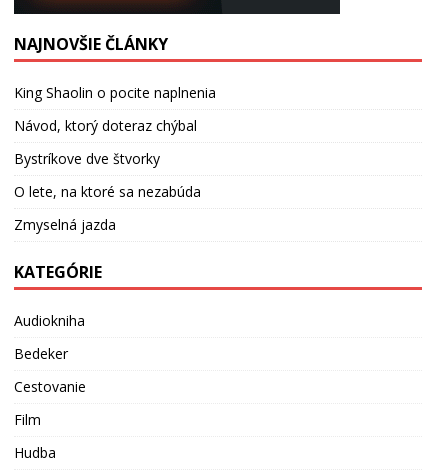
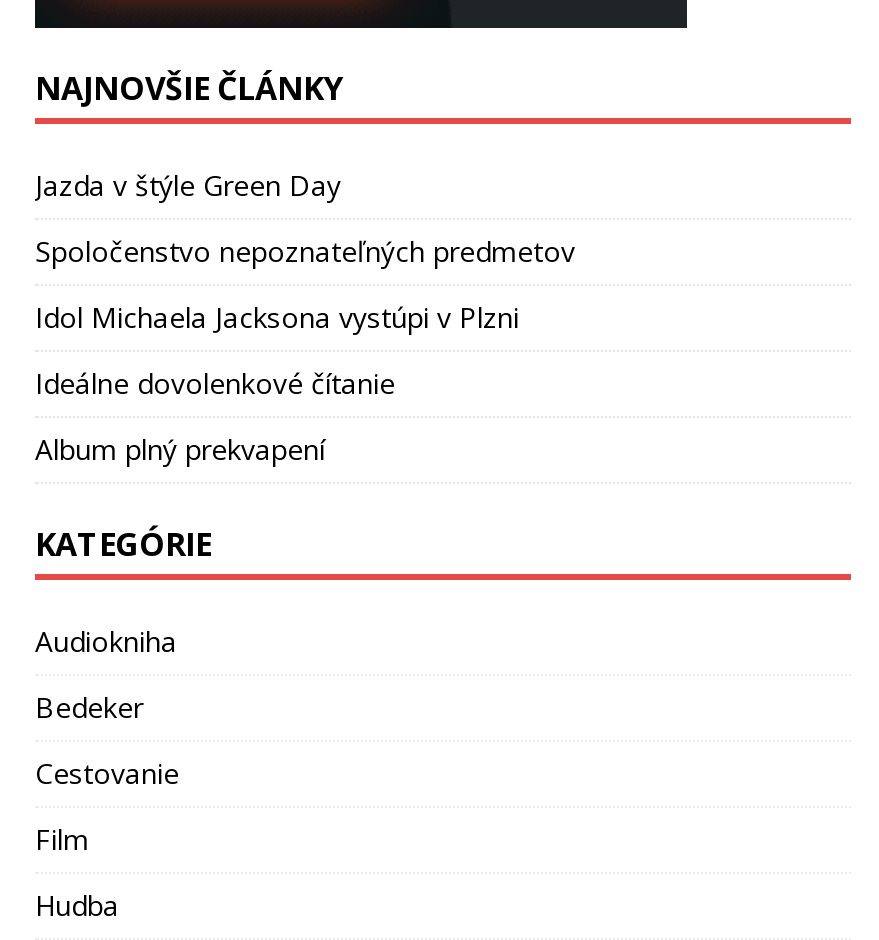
- King Shaolin o pocite naplnenia
+ Jazda v štýle Green Day

- Návod, ktorý doteraz chýbal
+ Spoločenstvo nepoznateľných predmetov

- Bystríkove dve štvorky
+ Idol Michaela Jacksona vystúpi v Plzni

- O lete, na ktoré sa nezabúda
+ Ideálne dovolenkové čítanie

- Zmyselná jazda
+ Album plný prekvapení
